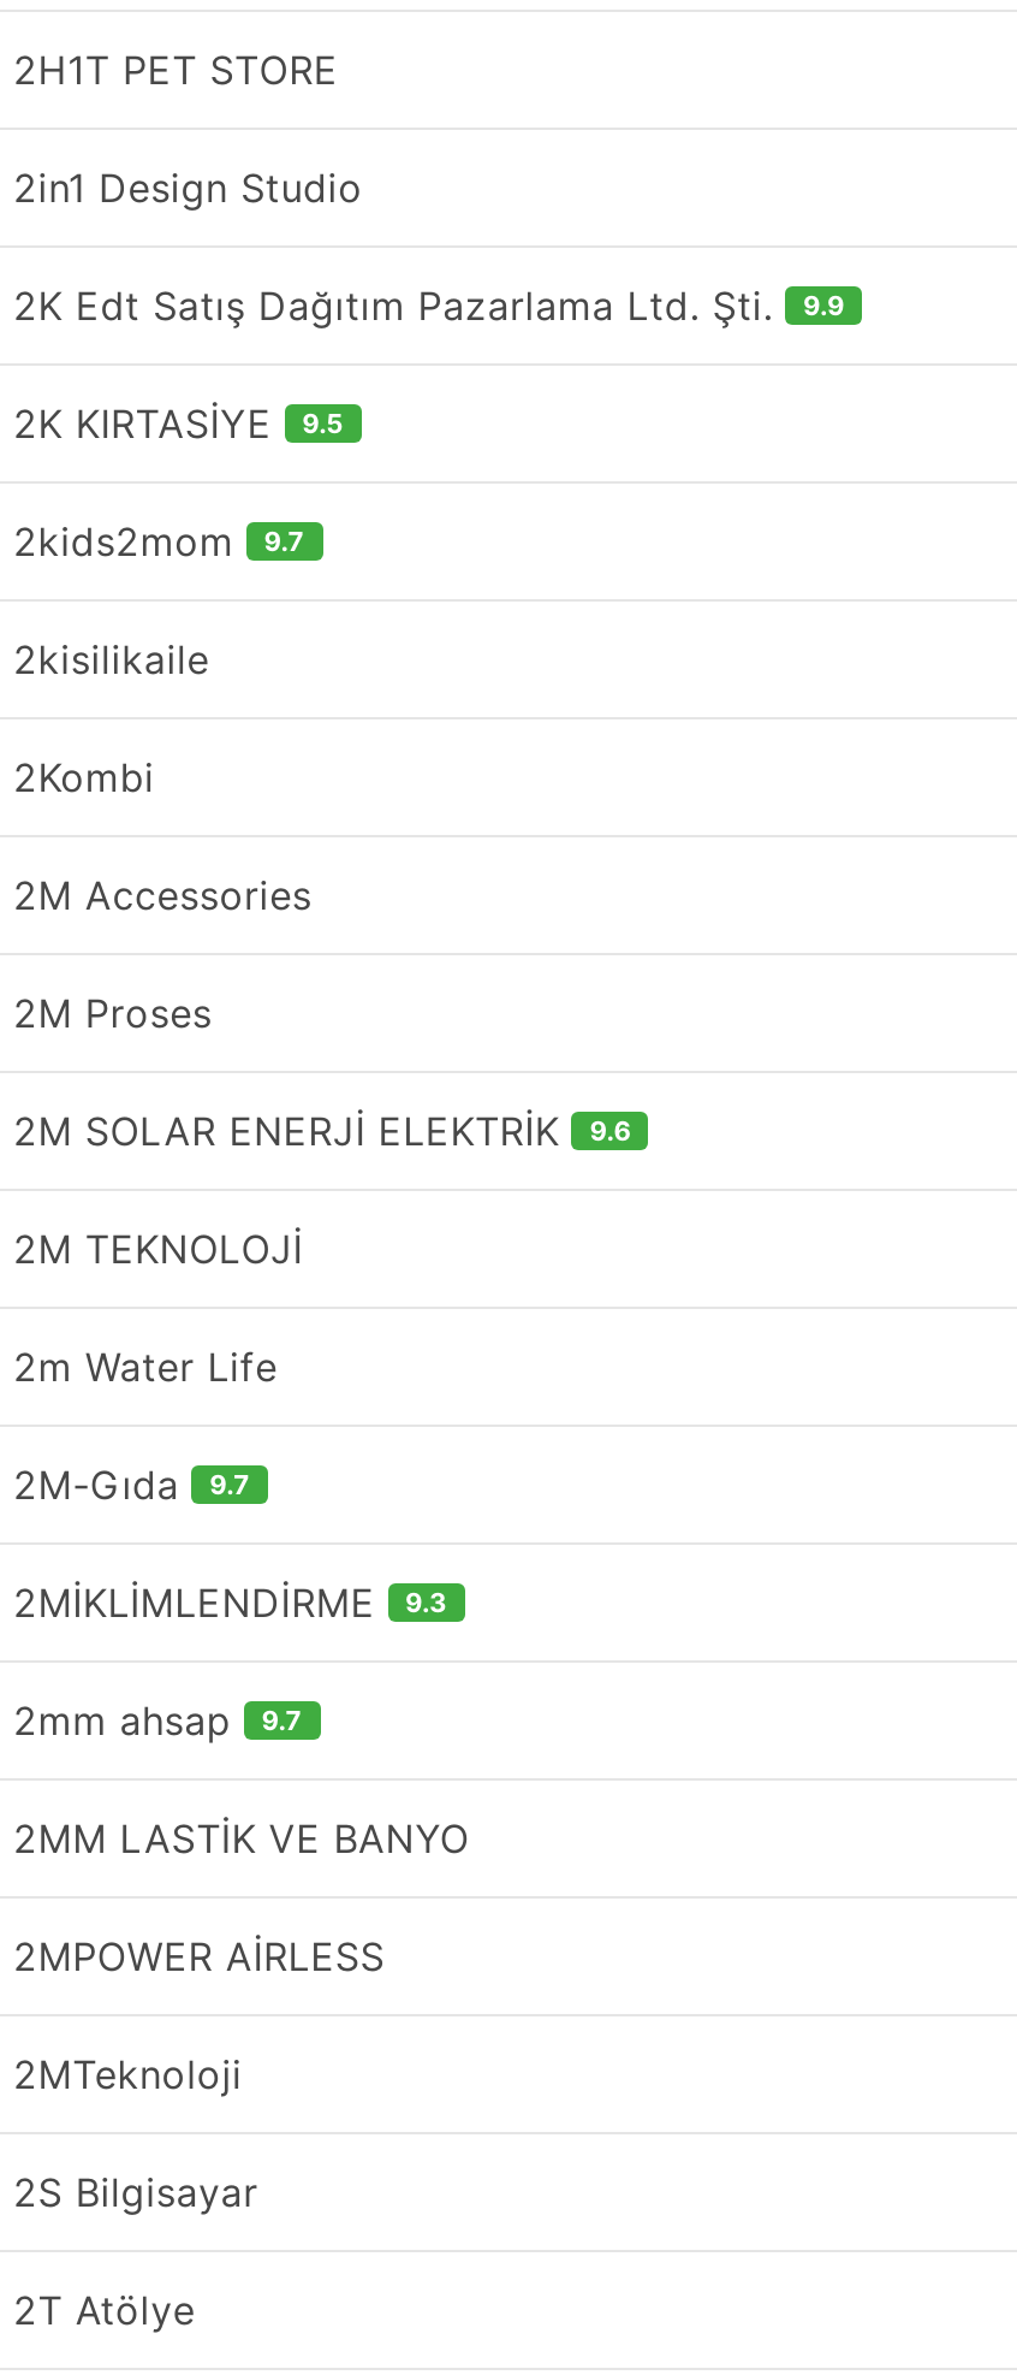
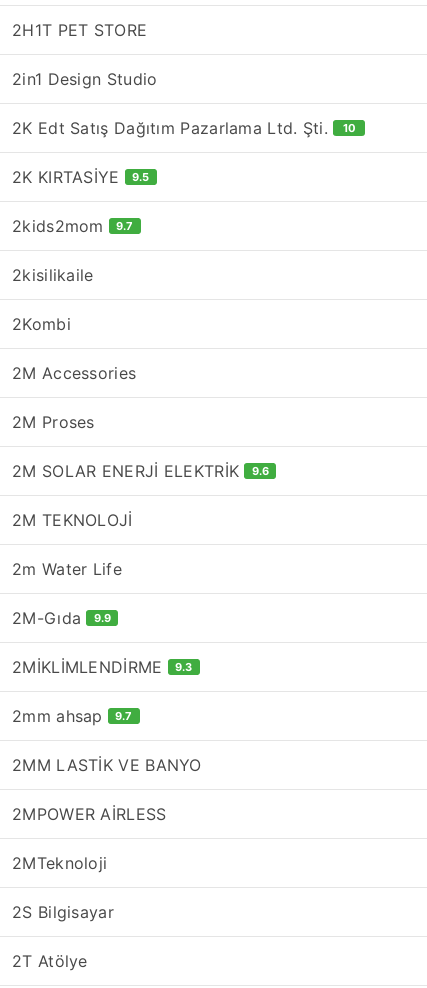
- 2K Edt Satış Dağıtım Pazarlama Ltd. Şti. 9.9
+ 2K Edt Satış Dağıtım Pazarlama Ltd. Şti. 10

- 2M-Gıda 9.7
+ 2M-Gıda 9.9
